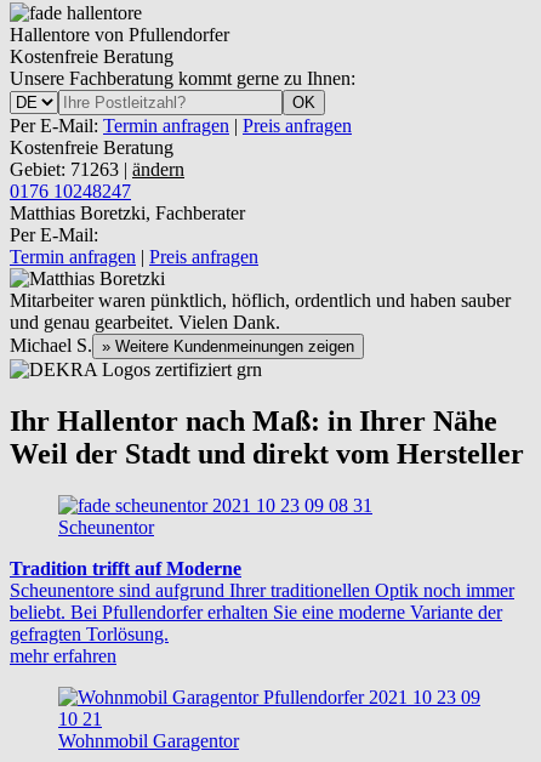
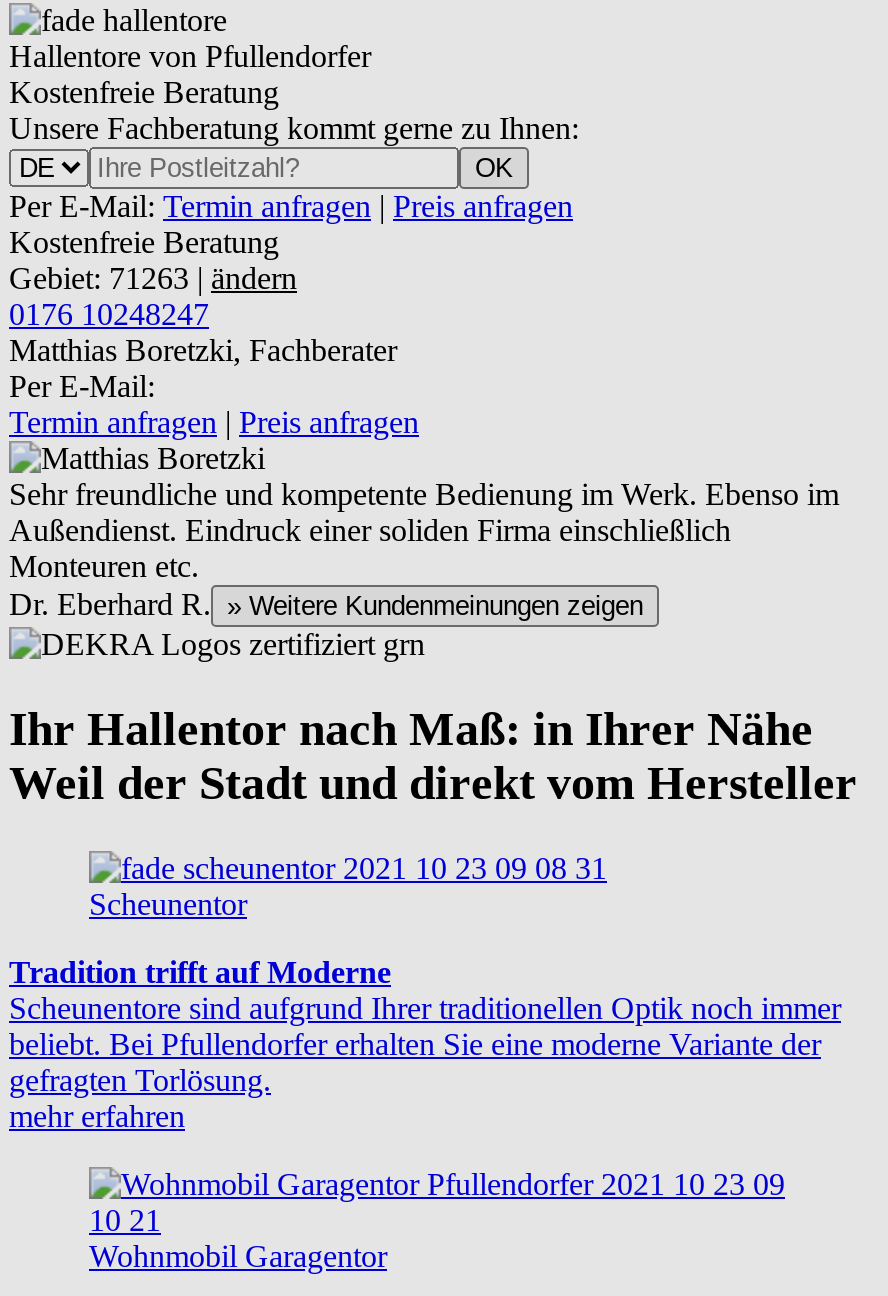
- Mitarbeiter waren pünktlich, höflich, ordentlich und haben sauber
- und genau gearbeitet. Vielen Dank.
- Michael S. » Weitere Kundenmeinungen zeigen
+ Sehr freundliche und kompetente Bedienung im Werk. Ebenso im
+ Außendienst. Eindruck einer soliden Firma einschließlich
+ Monteuren etc.
+ Dr. Eberhard R. » Weitere Kundenmeinungen zeigen
